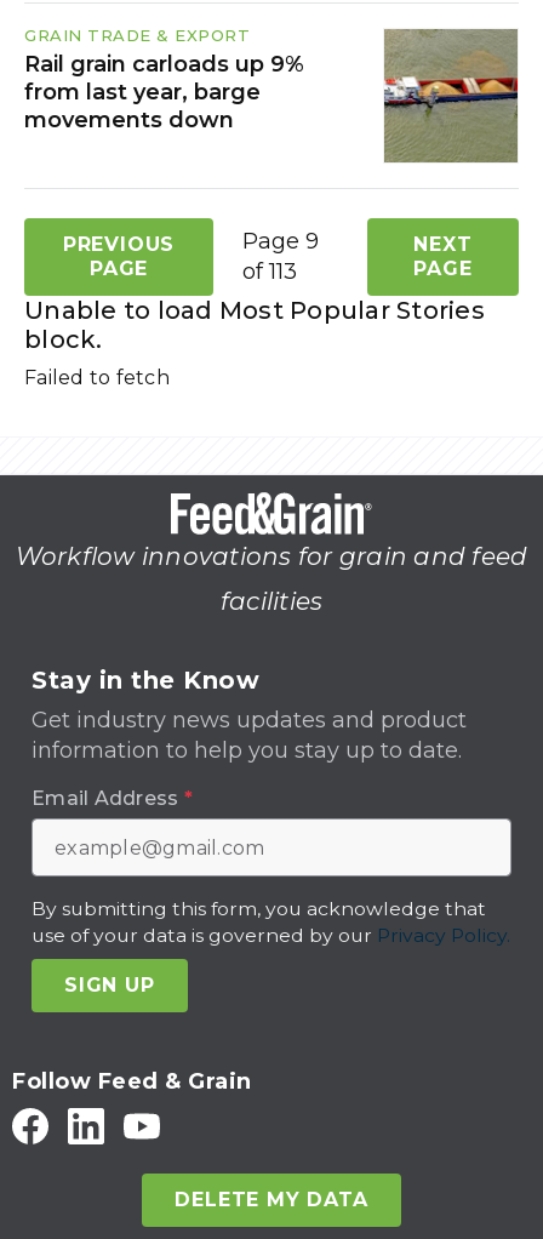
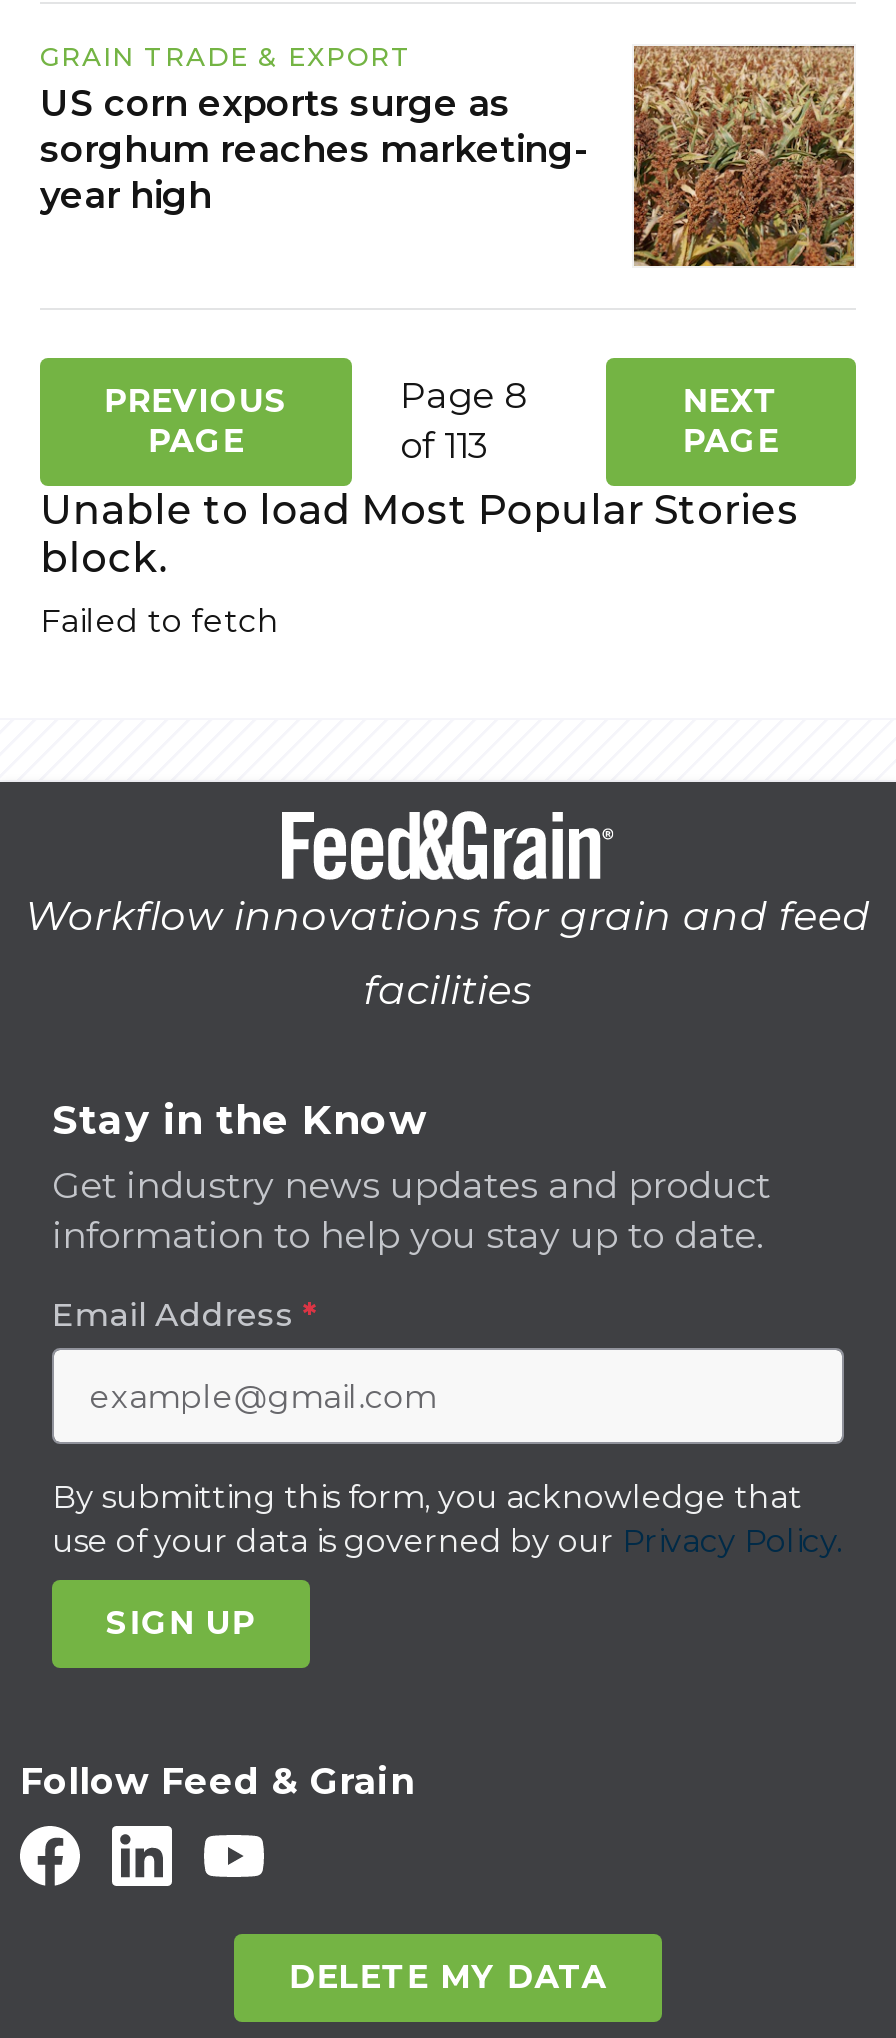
- [image]
+ [image]

- Rail grain carloads up 9%
- from last year, barge
- movements down
+ US corn exports surge as
+ sorghum reaches marketing-
+ year high

- Page 9
+ Page 8
